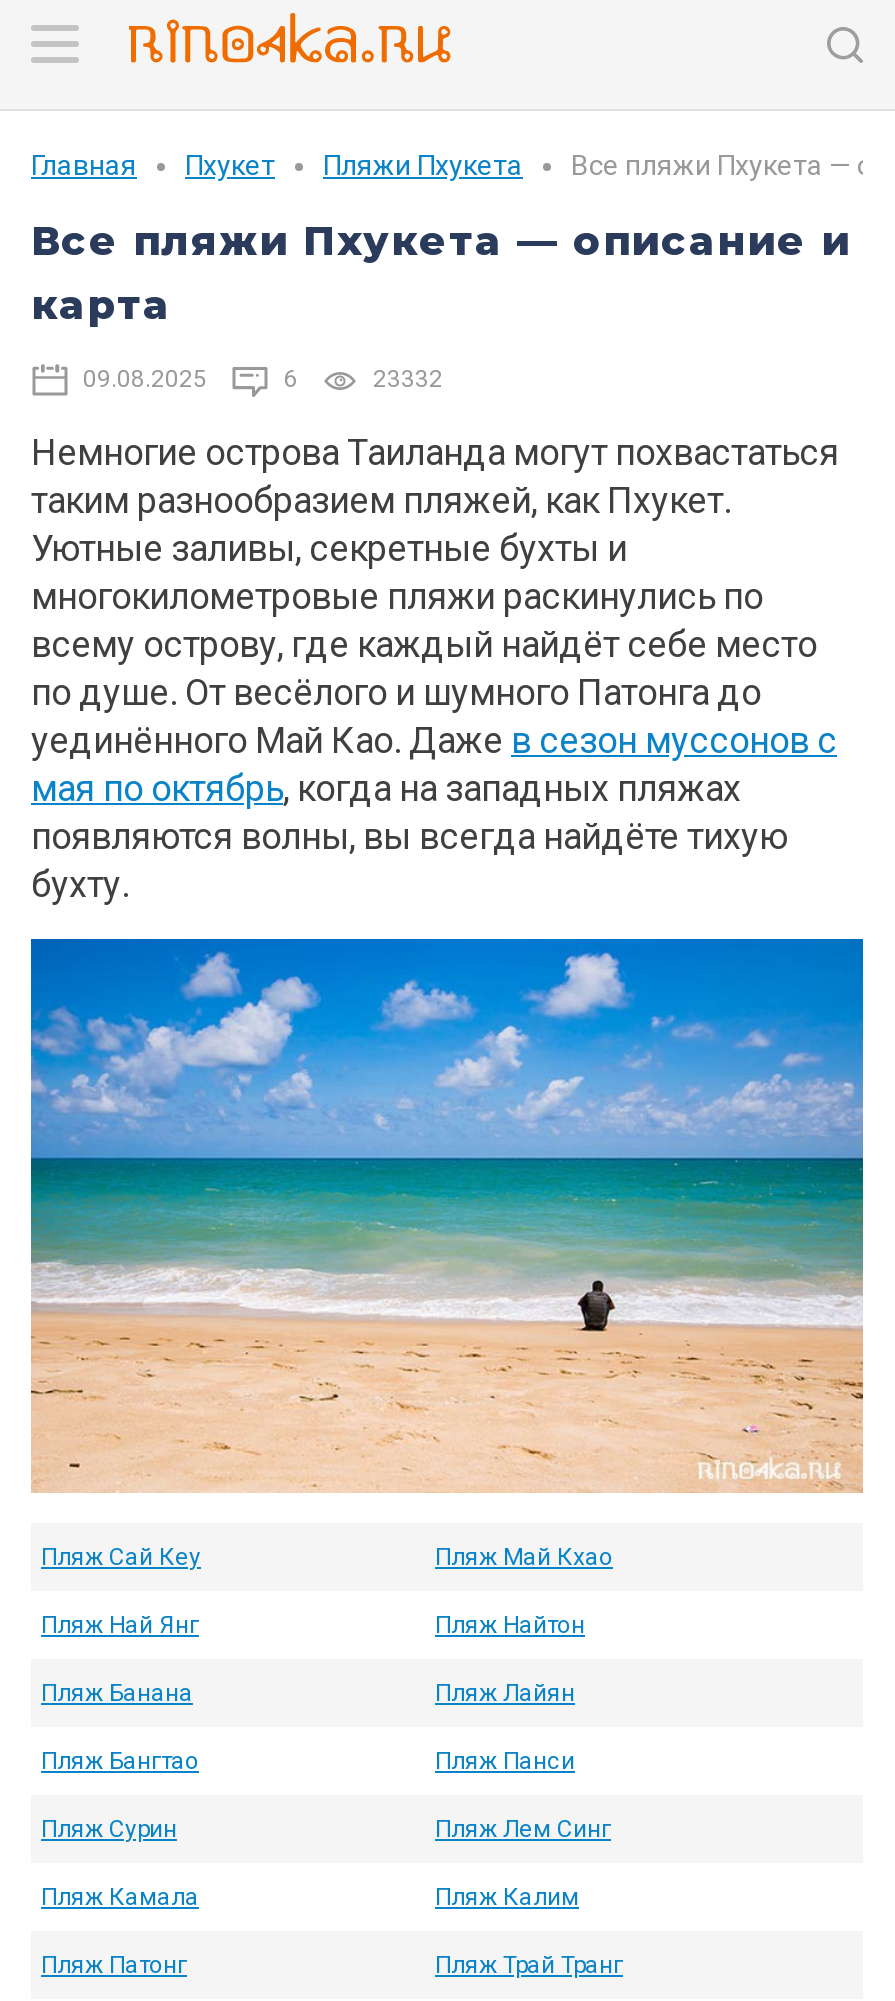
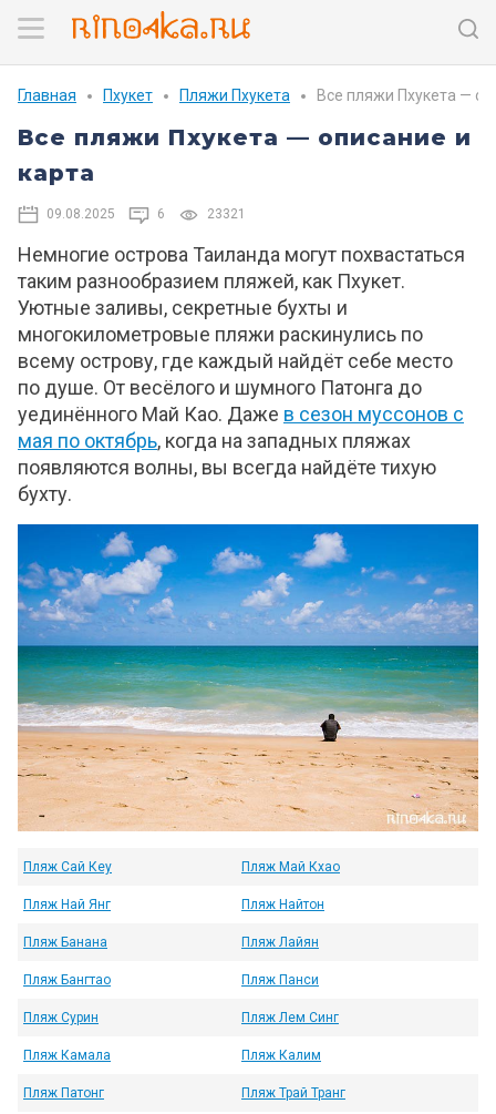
- 23332
+ 23321
